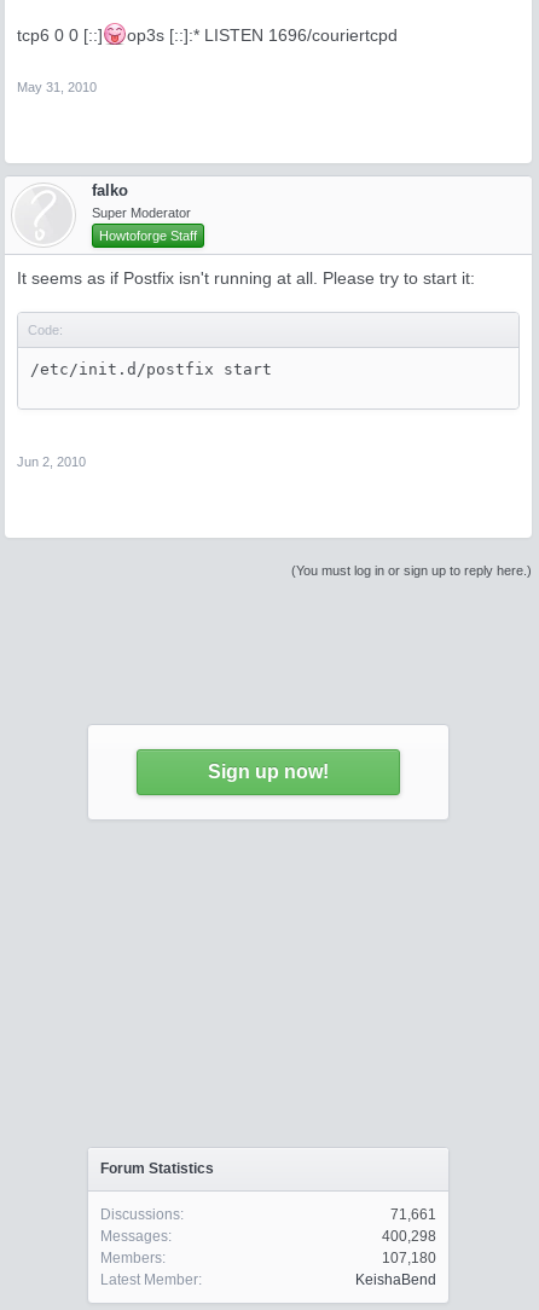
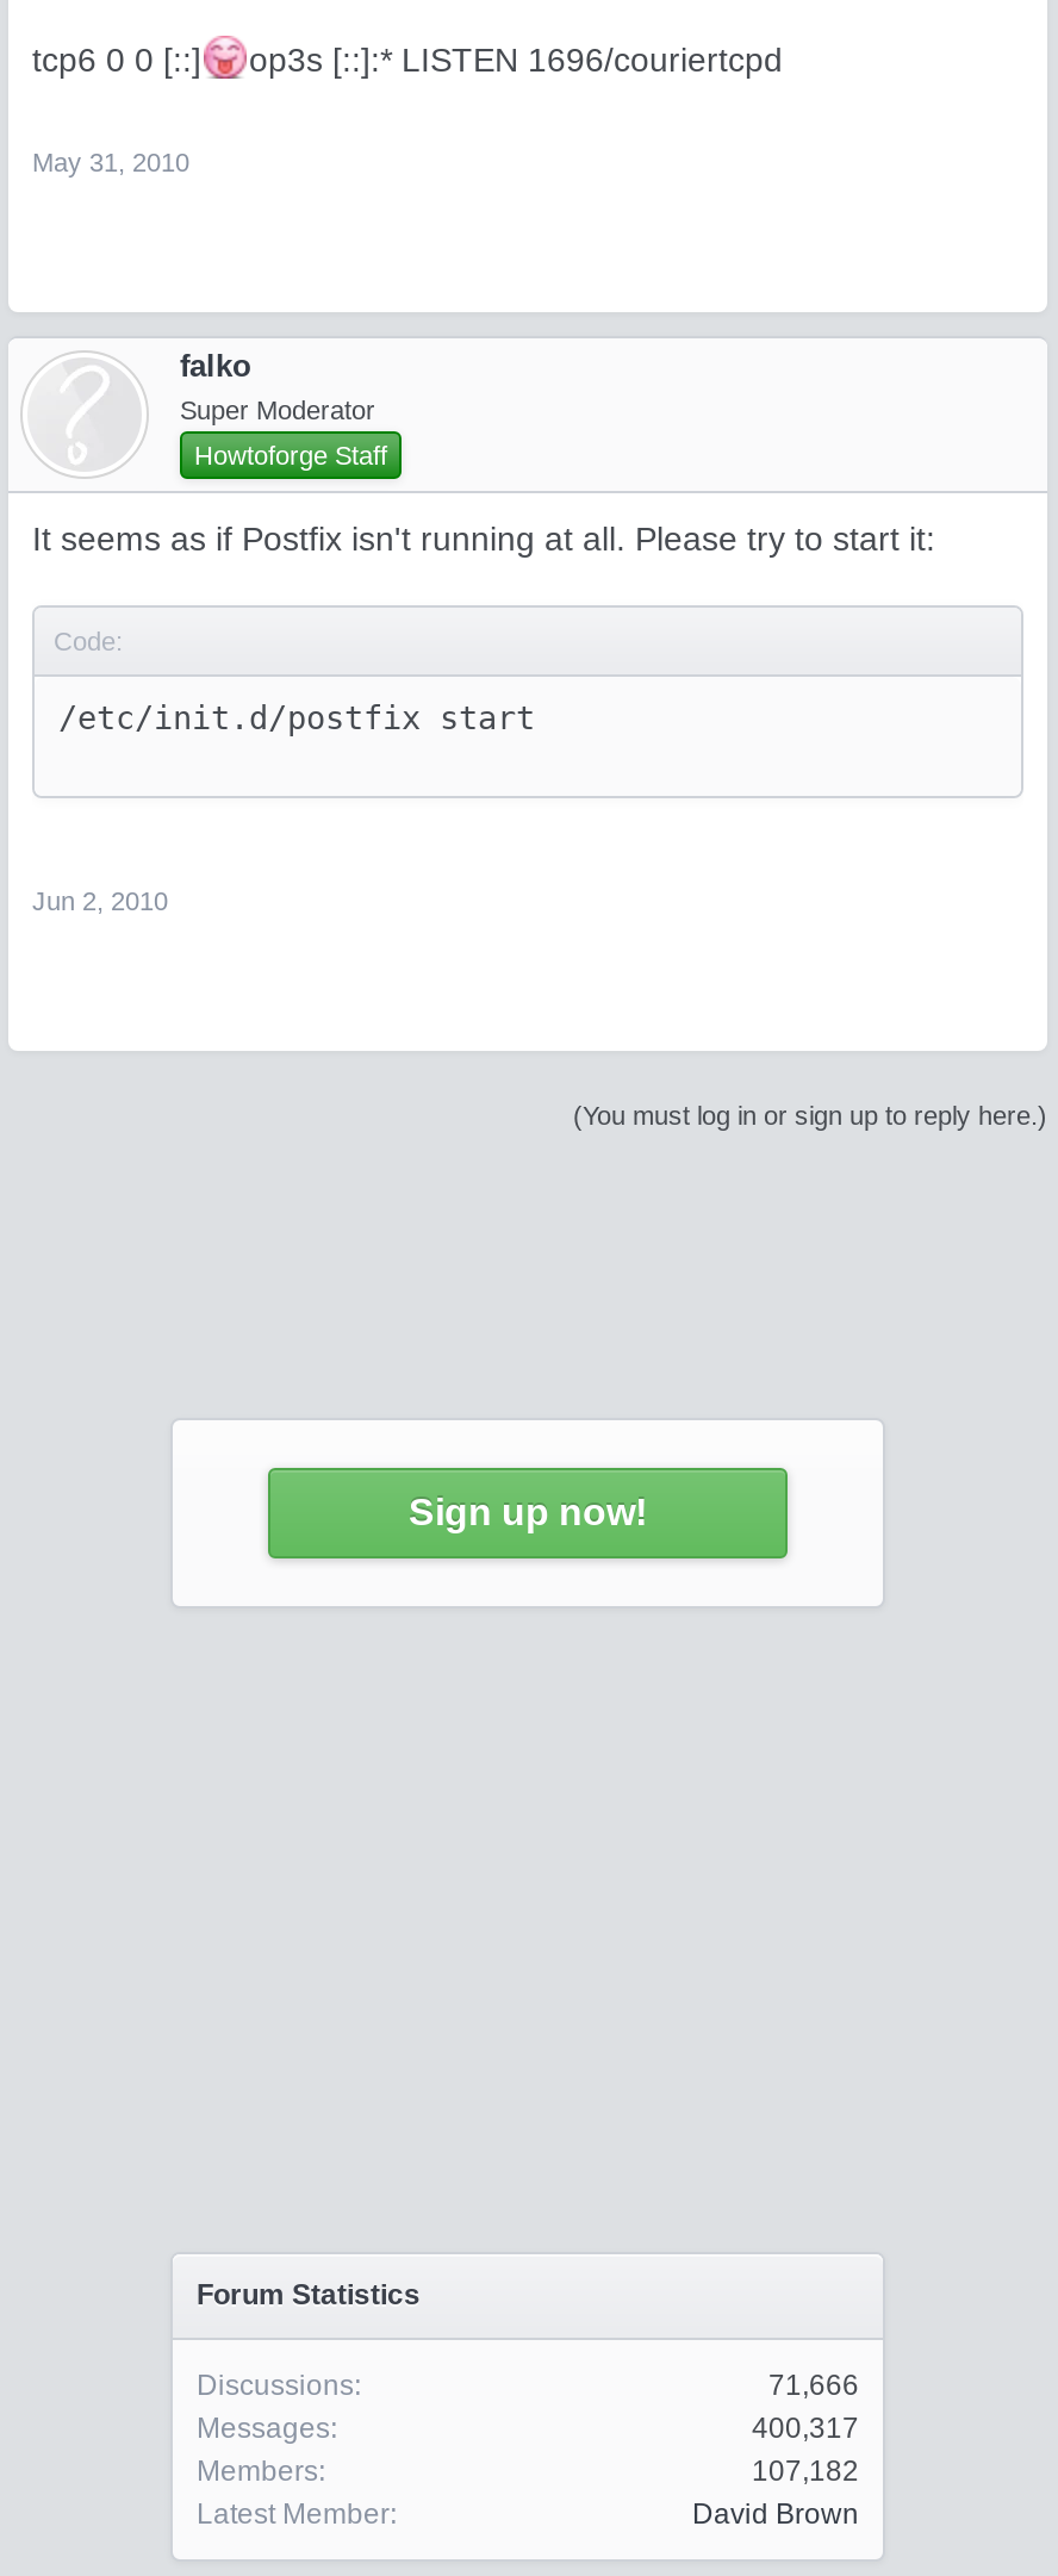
- 71,661
+ 71,666

- 400,298
+ 400,317

- 107,180
+ 107,182

- KeishaBend
+ David Brown
